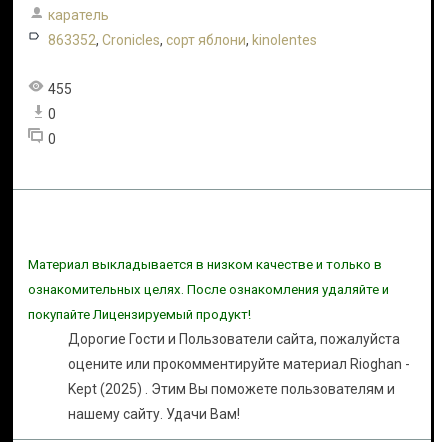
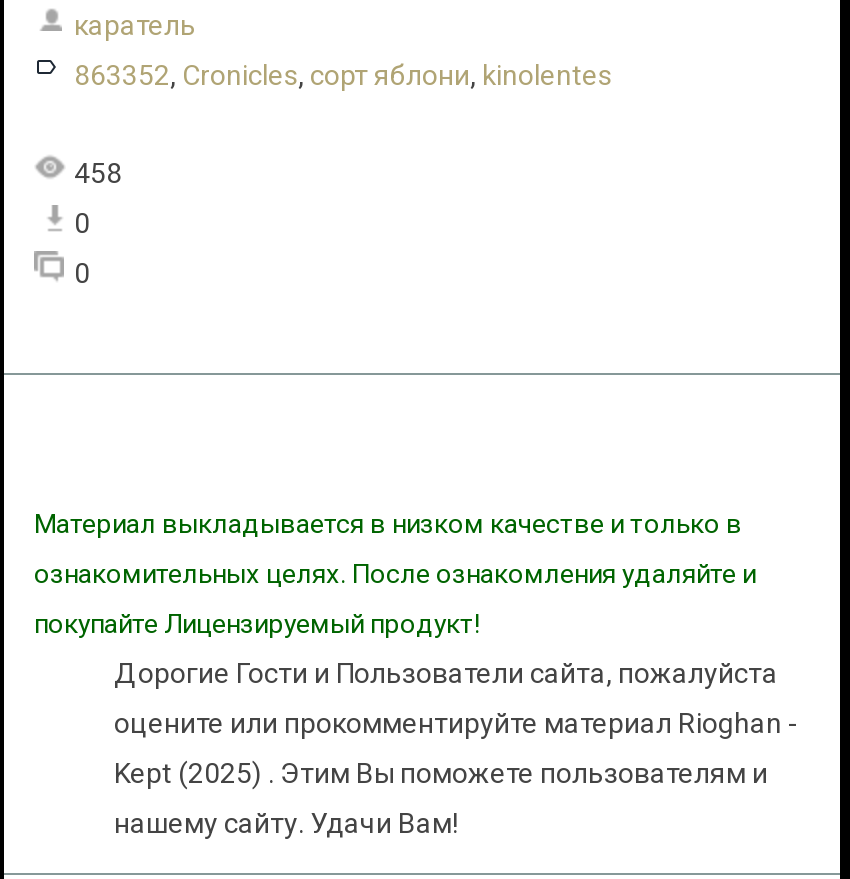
- 455
+ 458
